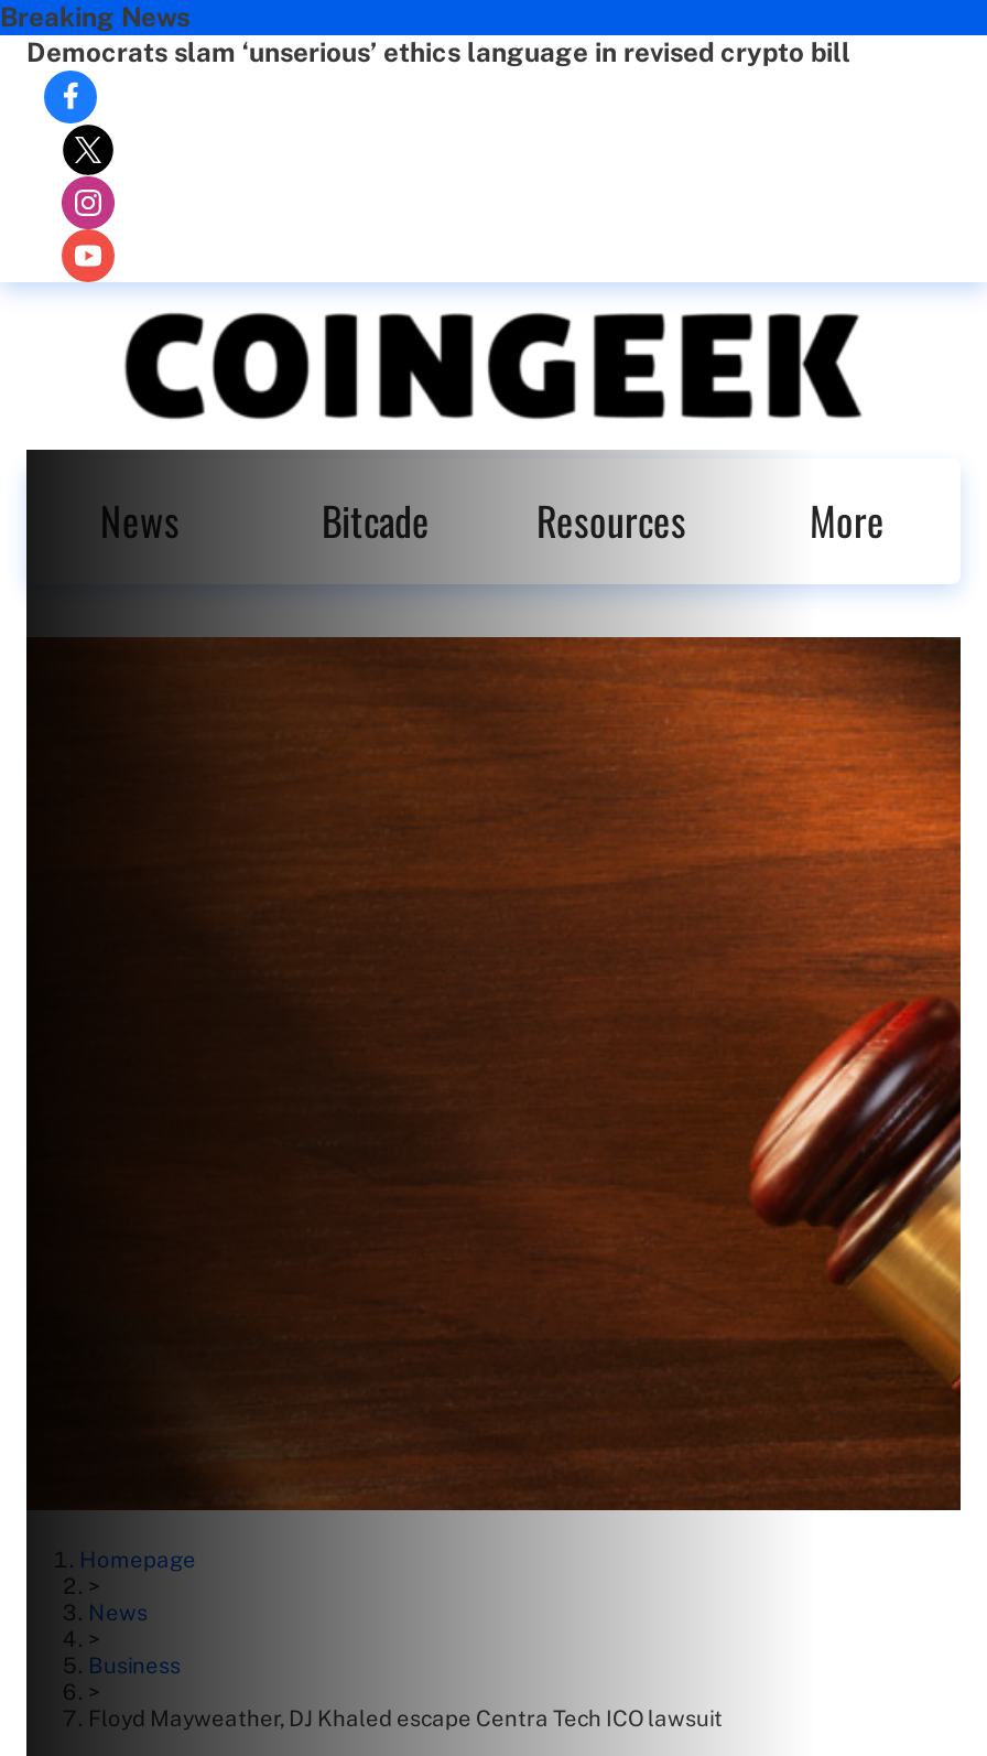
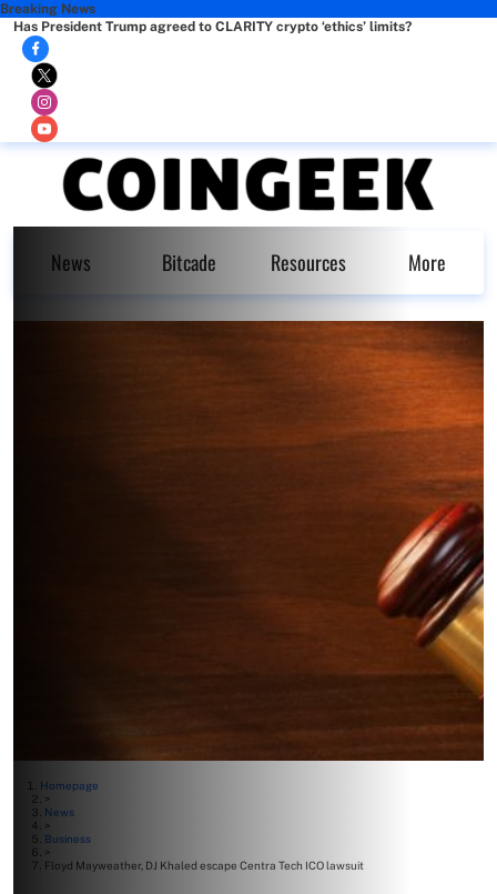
- Democrats slam ‘unserious’ ethics language in revised crypto bill
+ Has President Trump agreed to CLARITY crypto ‘ethics’ limits?
